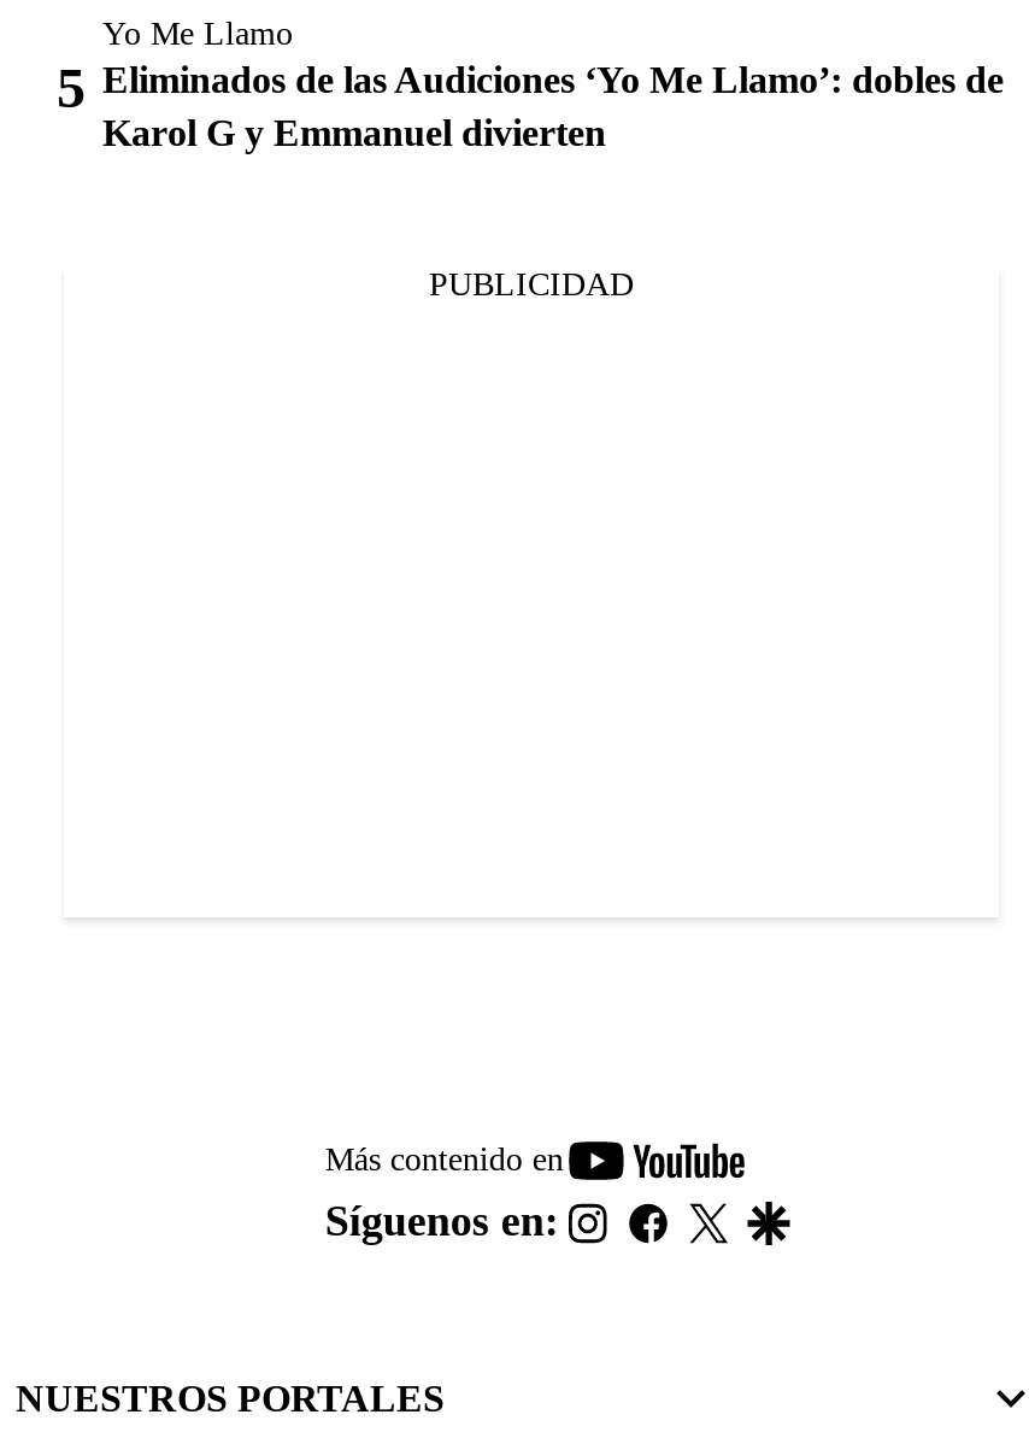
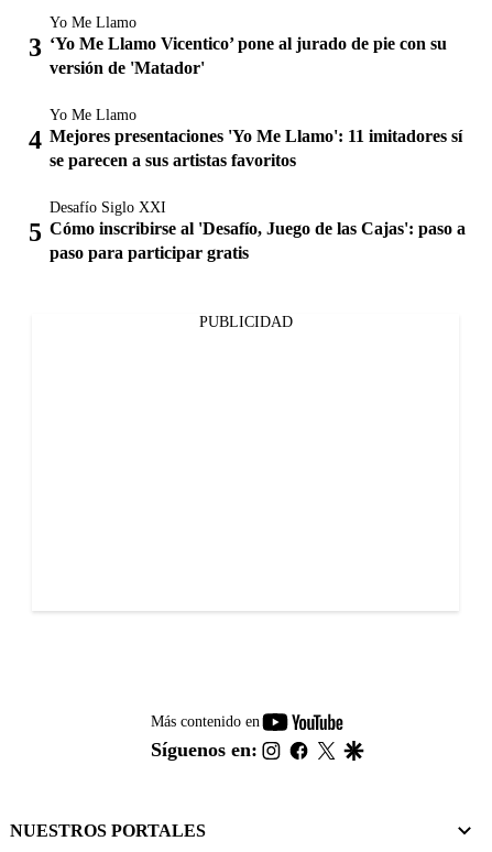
- Eliminados de las Audiciones ‘Yo Me Llamo’: dobles de
- Karol G y Emmanuel divierten
+ ‘Yo Me Llamo Vicentico’ pone al jurado de pie con su
+ versión de 'Matador'
+ Yo Me Llamo
+ Mejores presentaciones 'Yo Me Llamo': 11 imitadores sí
+ se parecen a sus artistas favoritos
+ Desafío Siglo XXI
+ Cómo inscribirse al 'Desafío, Juego de las Cajas': paso a
+ paso para participar gratis
